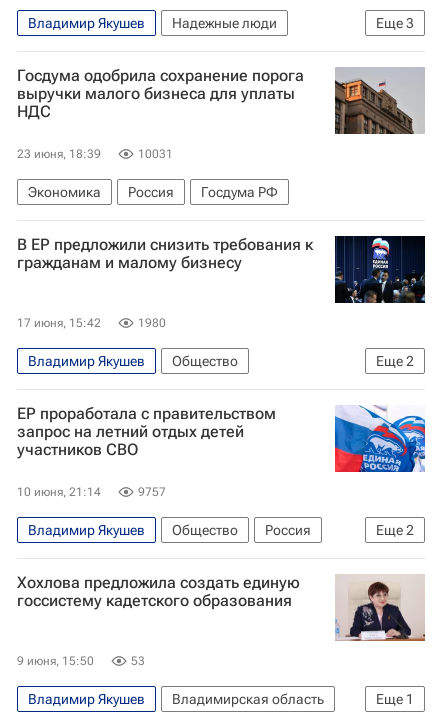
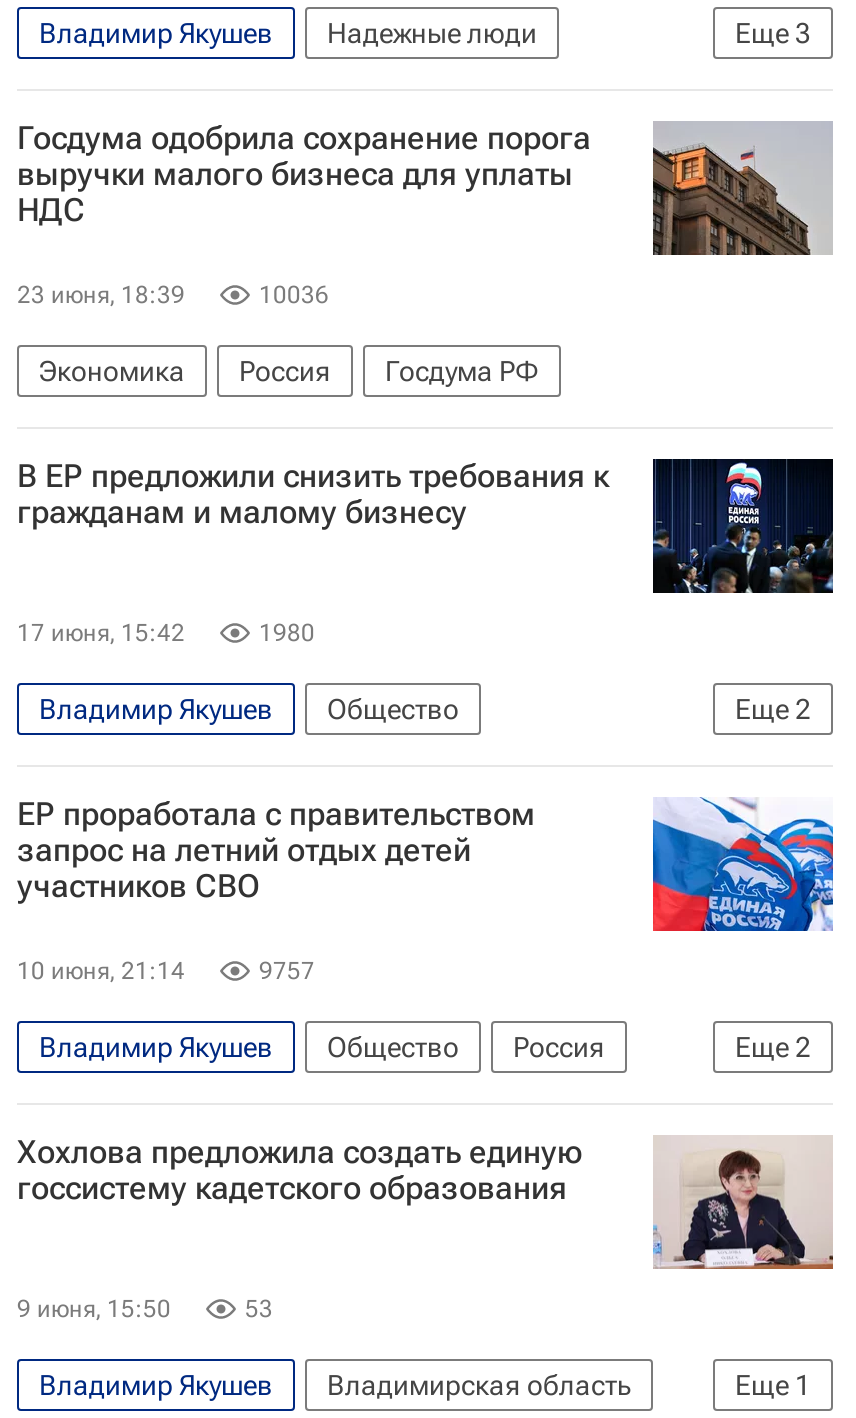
- 10031
+ 10036
